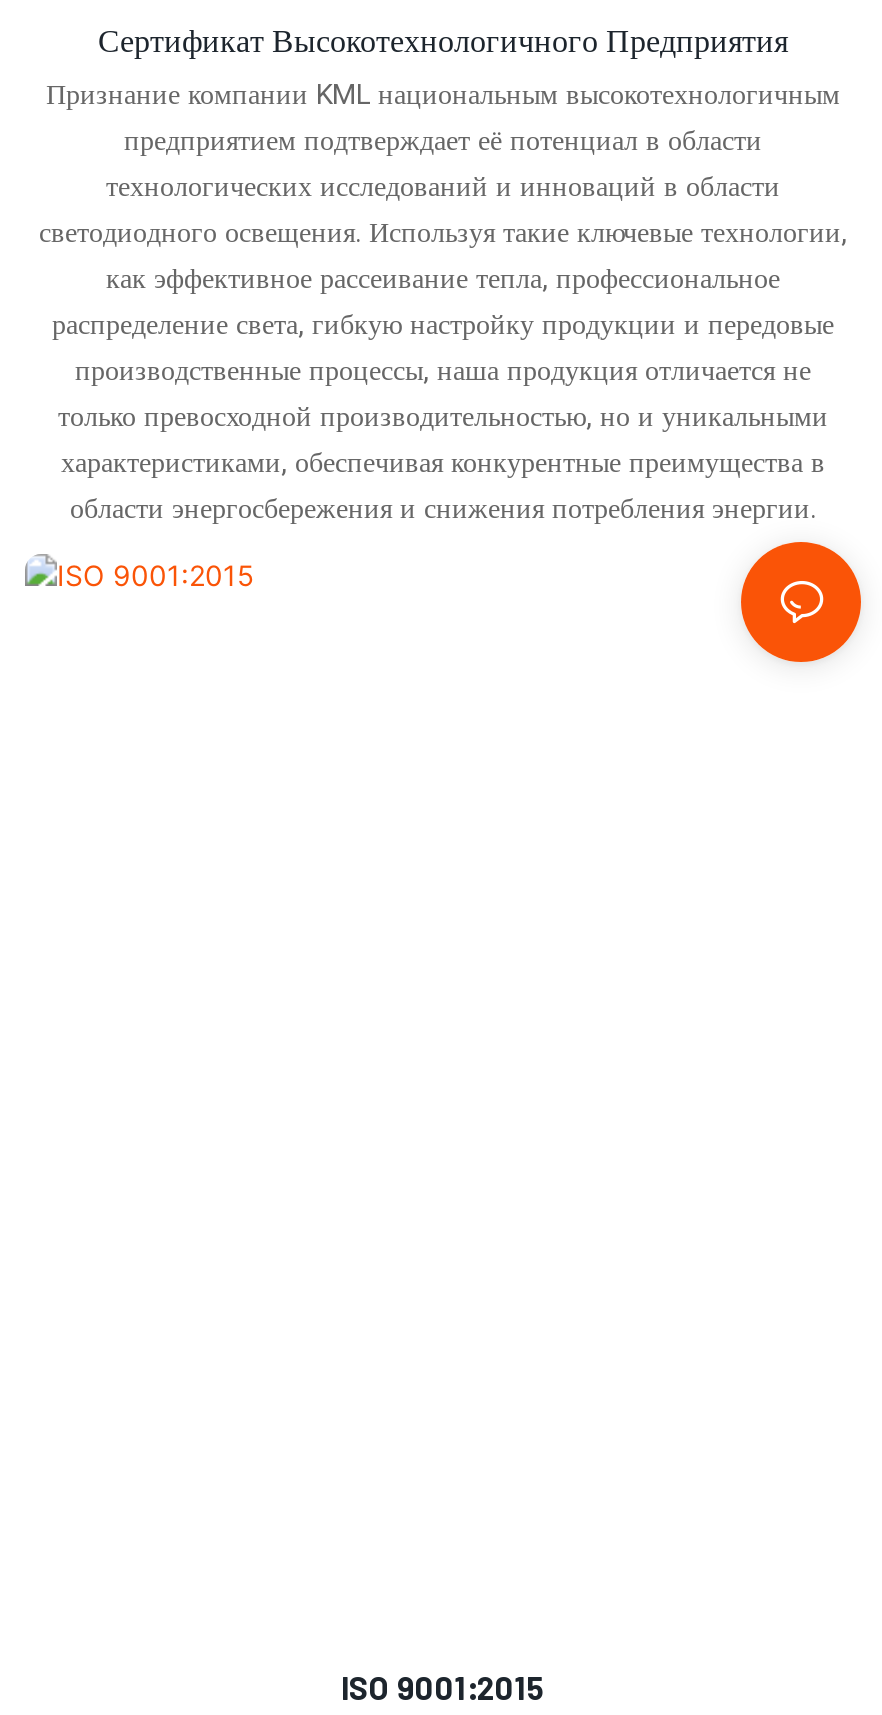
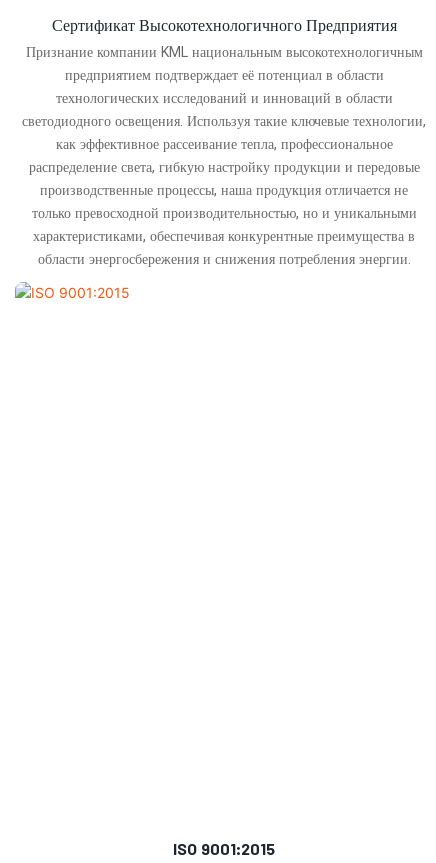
- [image]
